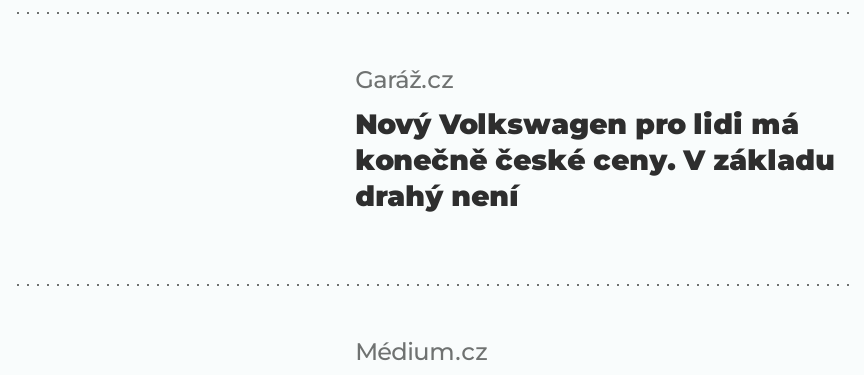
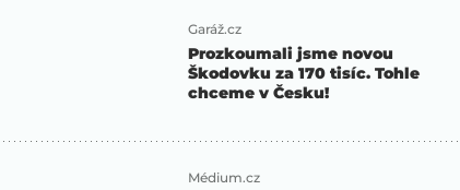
- Nový Volkswagen pro lidi má
- konečně české ceny. V základu
- drahý není
+ Prozkoumali jsme novou
+ Škodovku za 170 tisíc. Tohle
+ chceme v Česku!
